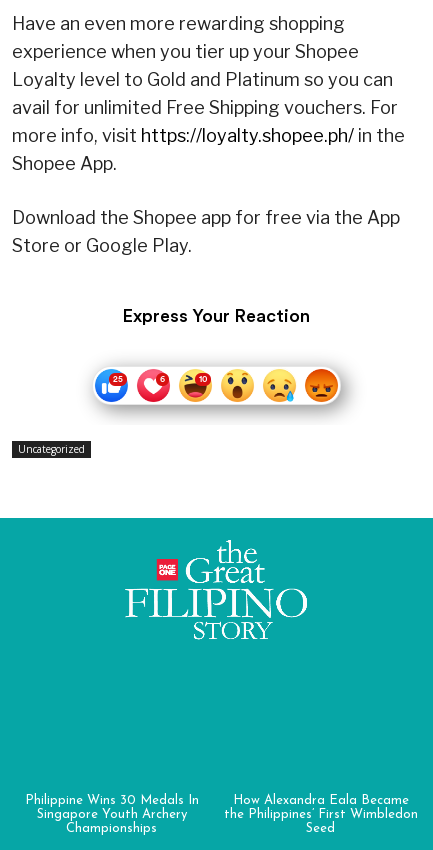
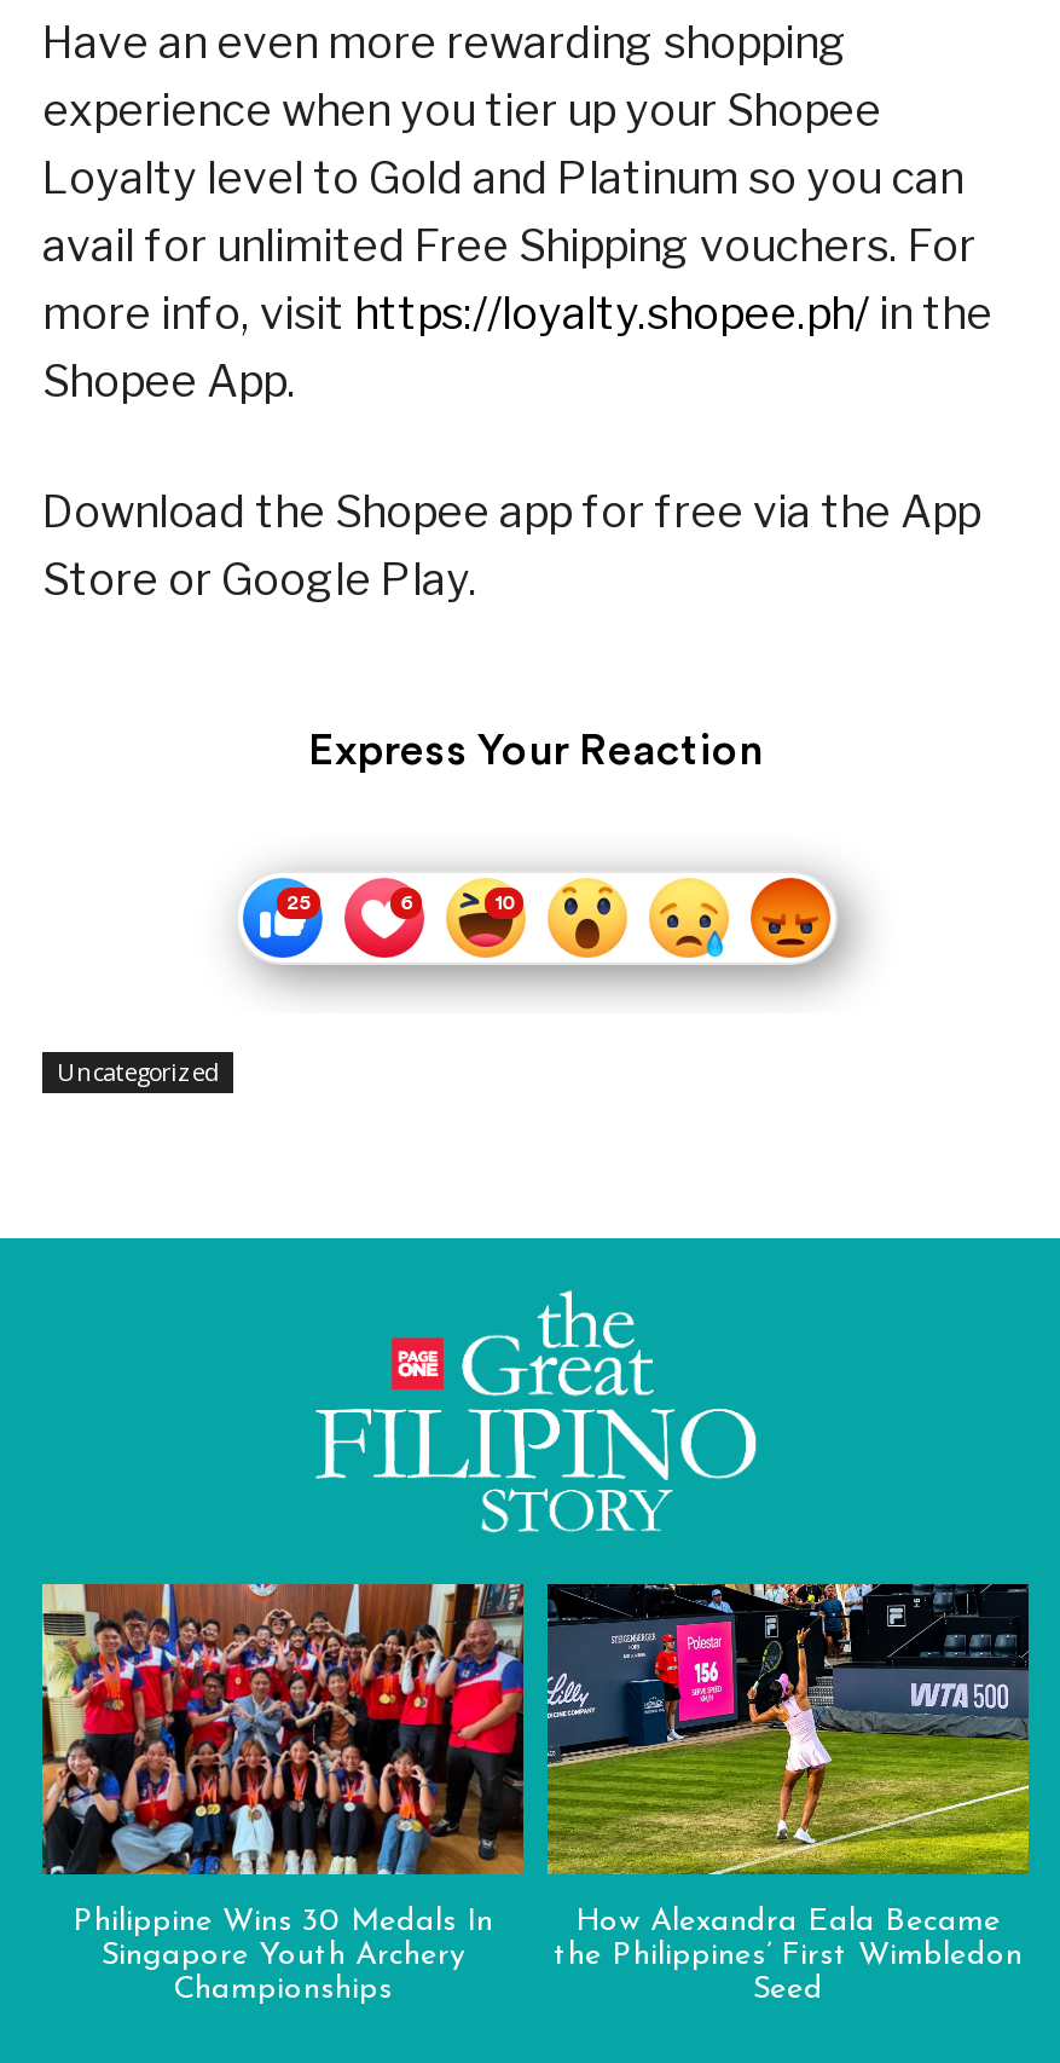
+ [image]

+ [image]
